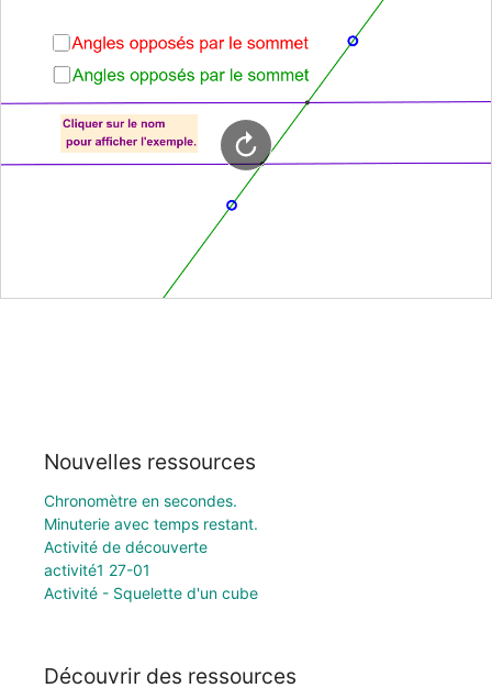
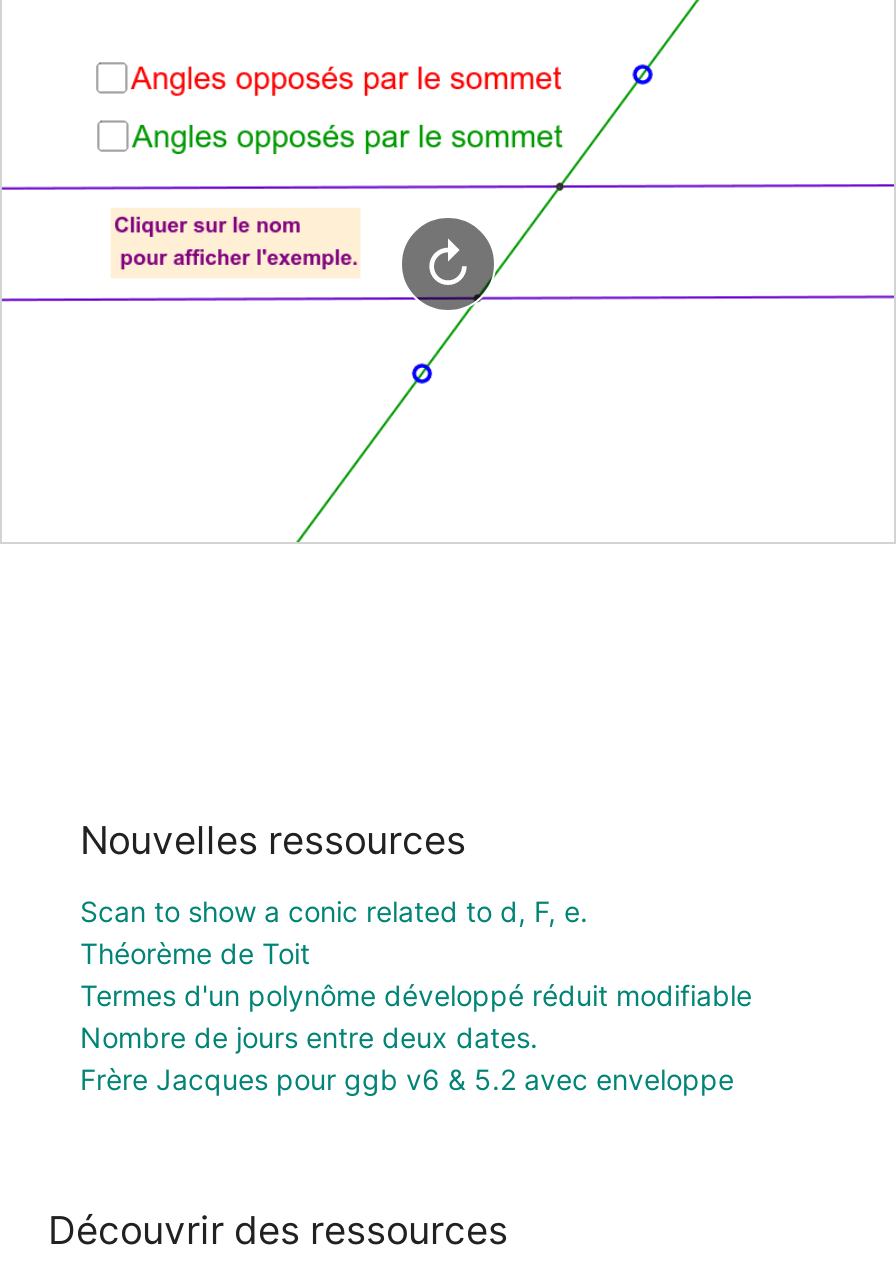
- Chronomètre en secondes.
- Minuterie avec temps restant.
- Activité de découverte
- activité1 27-01
- Activité - Squelette d'un cube
+ Scan to show a conic related to d, F, e.
+ Théorème de Toit
+ Termes d'un polynôme développé réduit modifiable
+ Nombre de jours entre deux dates.
+ Frère Jacques pour ggb v6 & 5.2 avec enveloppe
